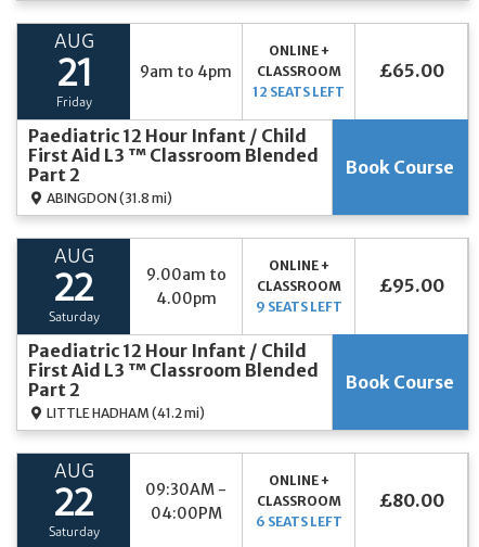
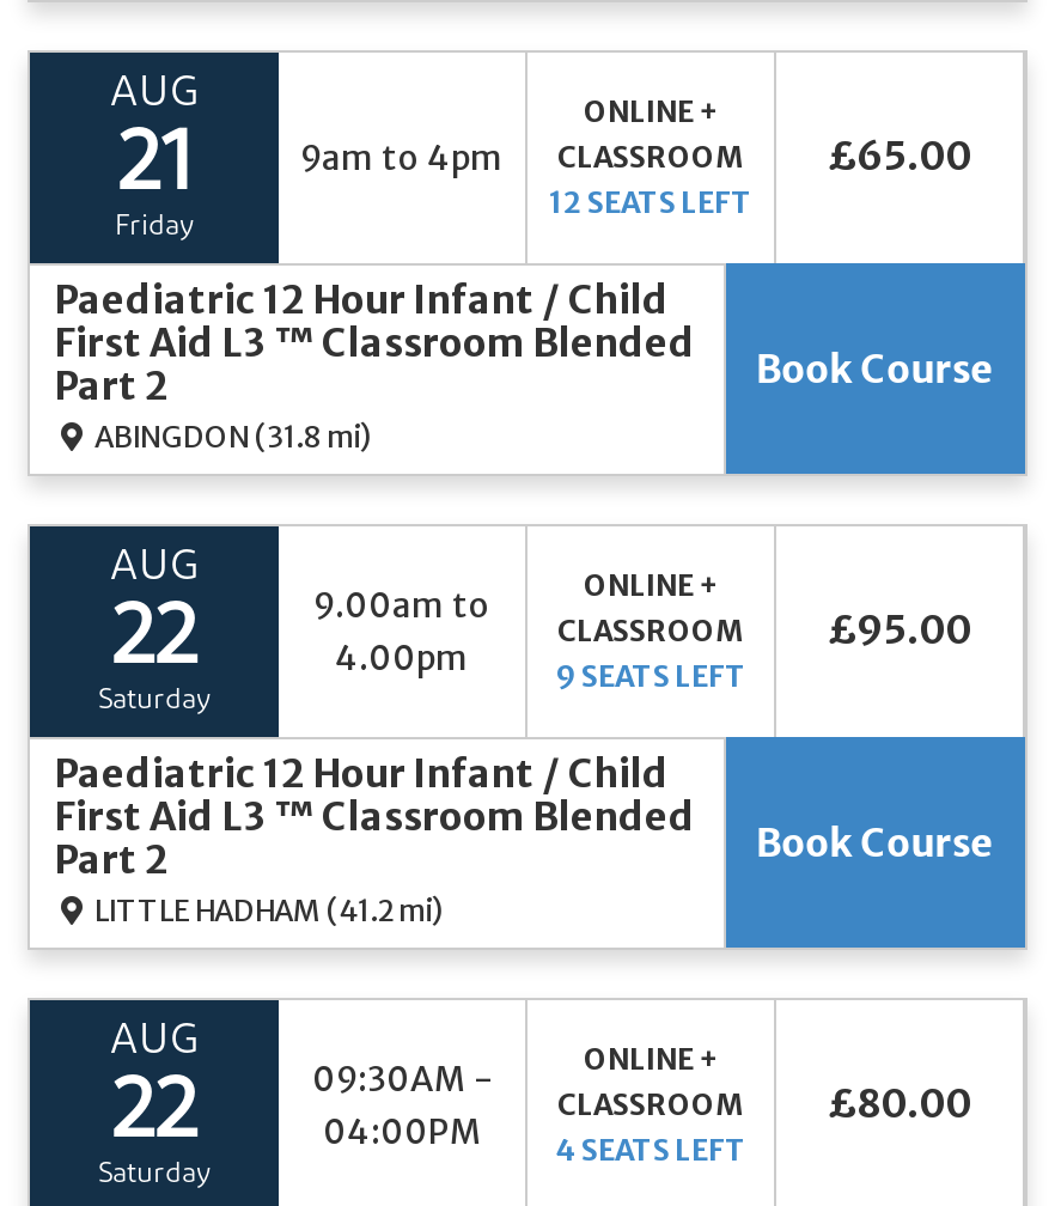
- 6 SEATS LEFT
+ 4 SEATS LEFT
